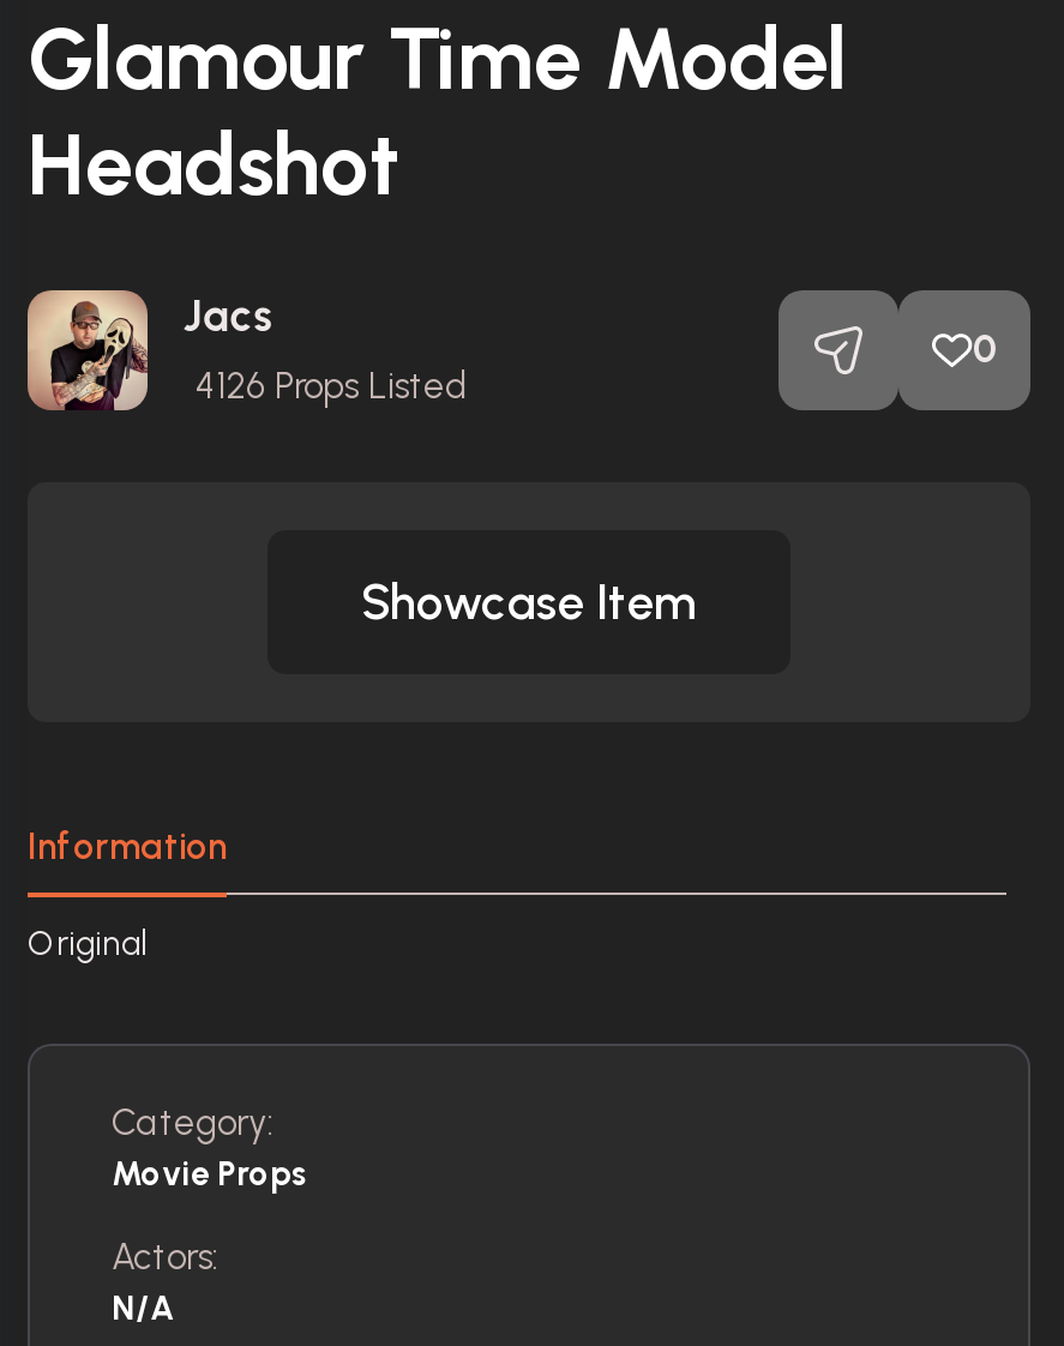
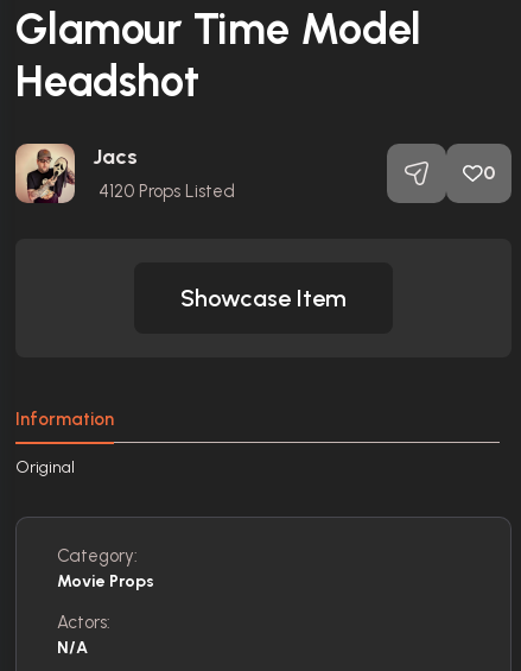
- 4126 Props Listed
+ 4120 Props Listed
